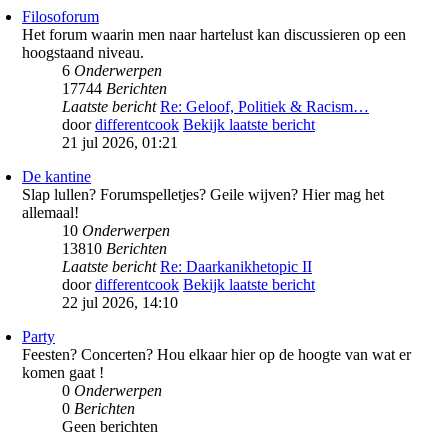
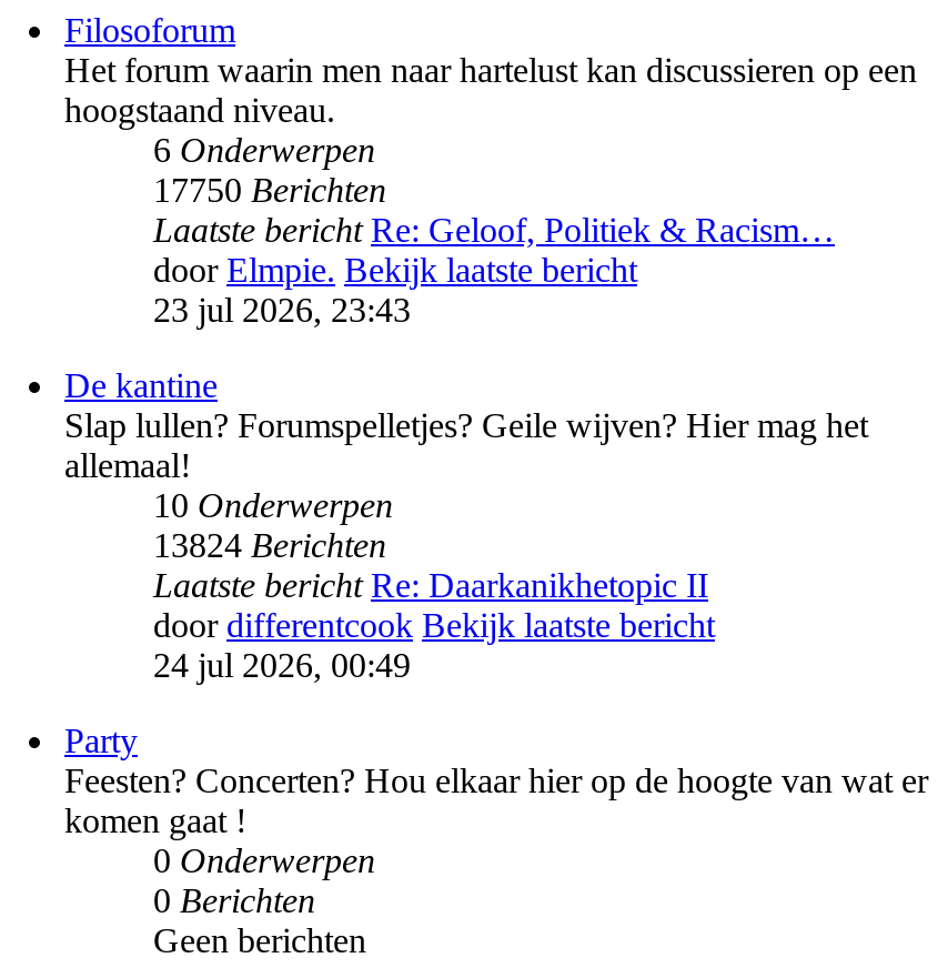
- 17744 Berichten
+ 17750 Berichten

- door differentcook Bekijk laatste bericht
+ door Elmpie. Bekijk laatste bericht

- 21 jul 2026, 01:21
+ 23 jul 2026, 23:43

- 13810 Berichten
+ 13824 Berichten

- 22 jul 2026, 14:10
+ 24 jul 2026, 00:49
